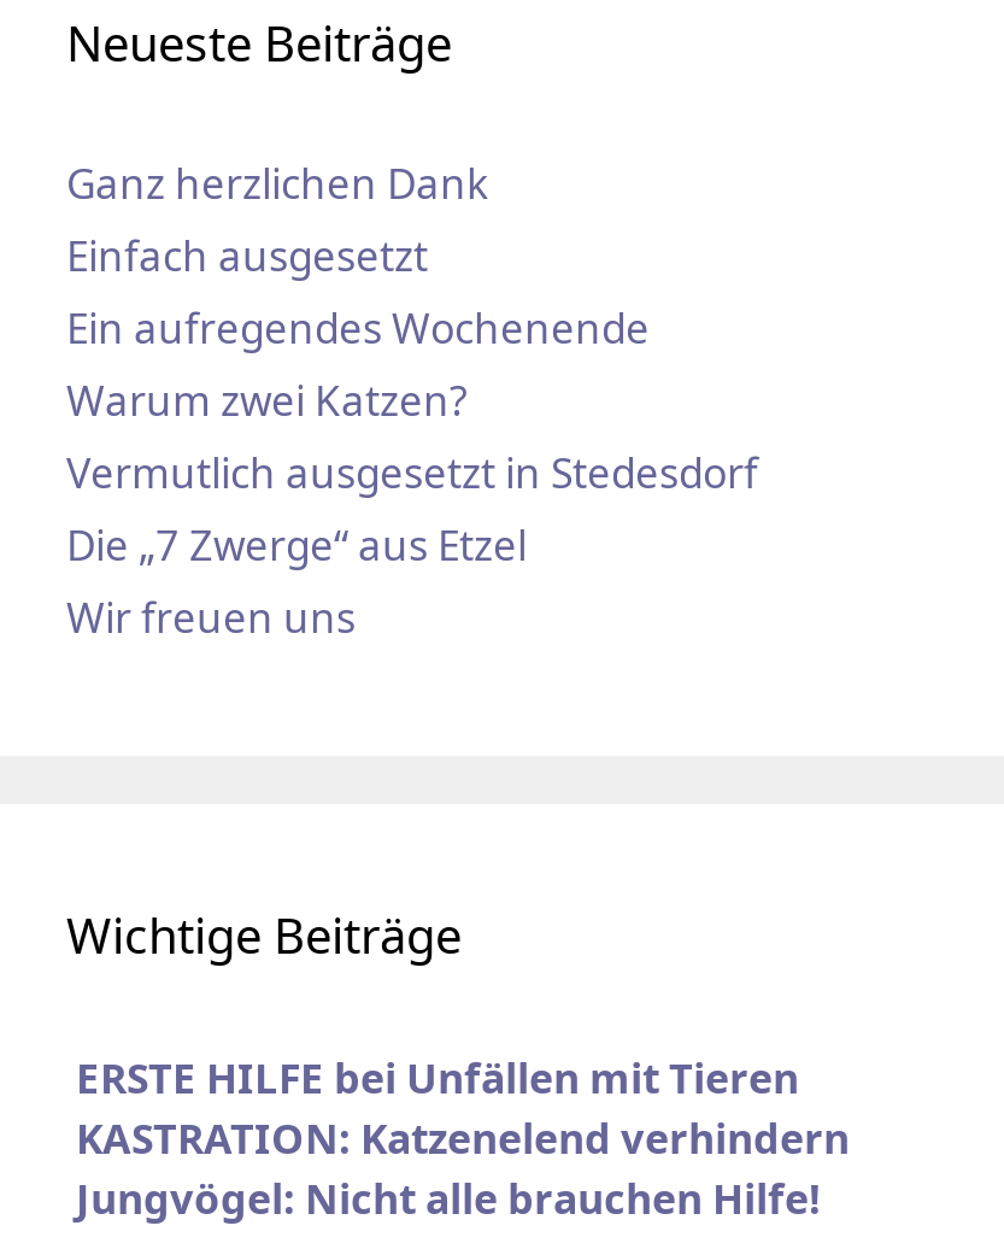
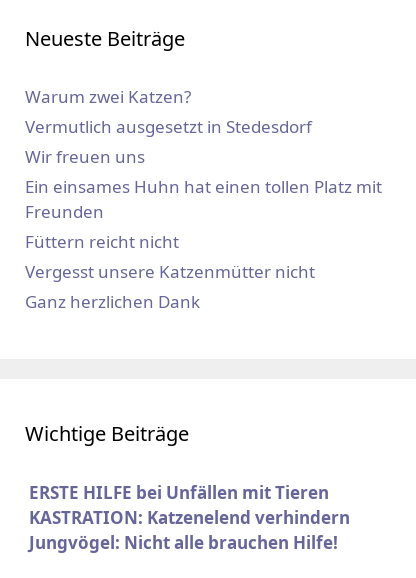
moved down: Ganz herzlichen Dank

- Einfach ausgesetzt
- Ein aufregendes Wochenende

moved up: Warum zwei Katzen? | Vermutlich ausgesetzt in Stedesdorf

- Die „7 Zwerge“ aus Etzel

moved up: Wir freuen uns

+ Ein einsames Huhn hat einen tollen Platz mit
+ Freunden
+ Füttern reicht nicht
+ Vergesst unsere Katzenmütter nicht
